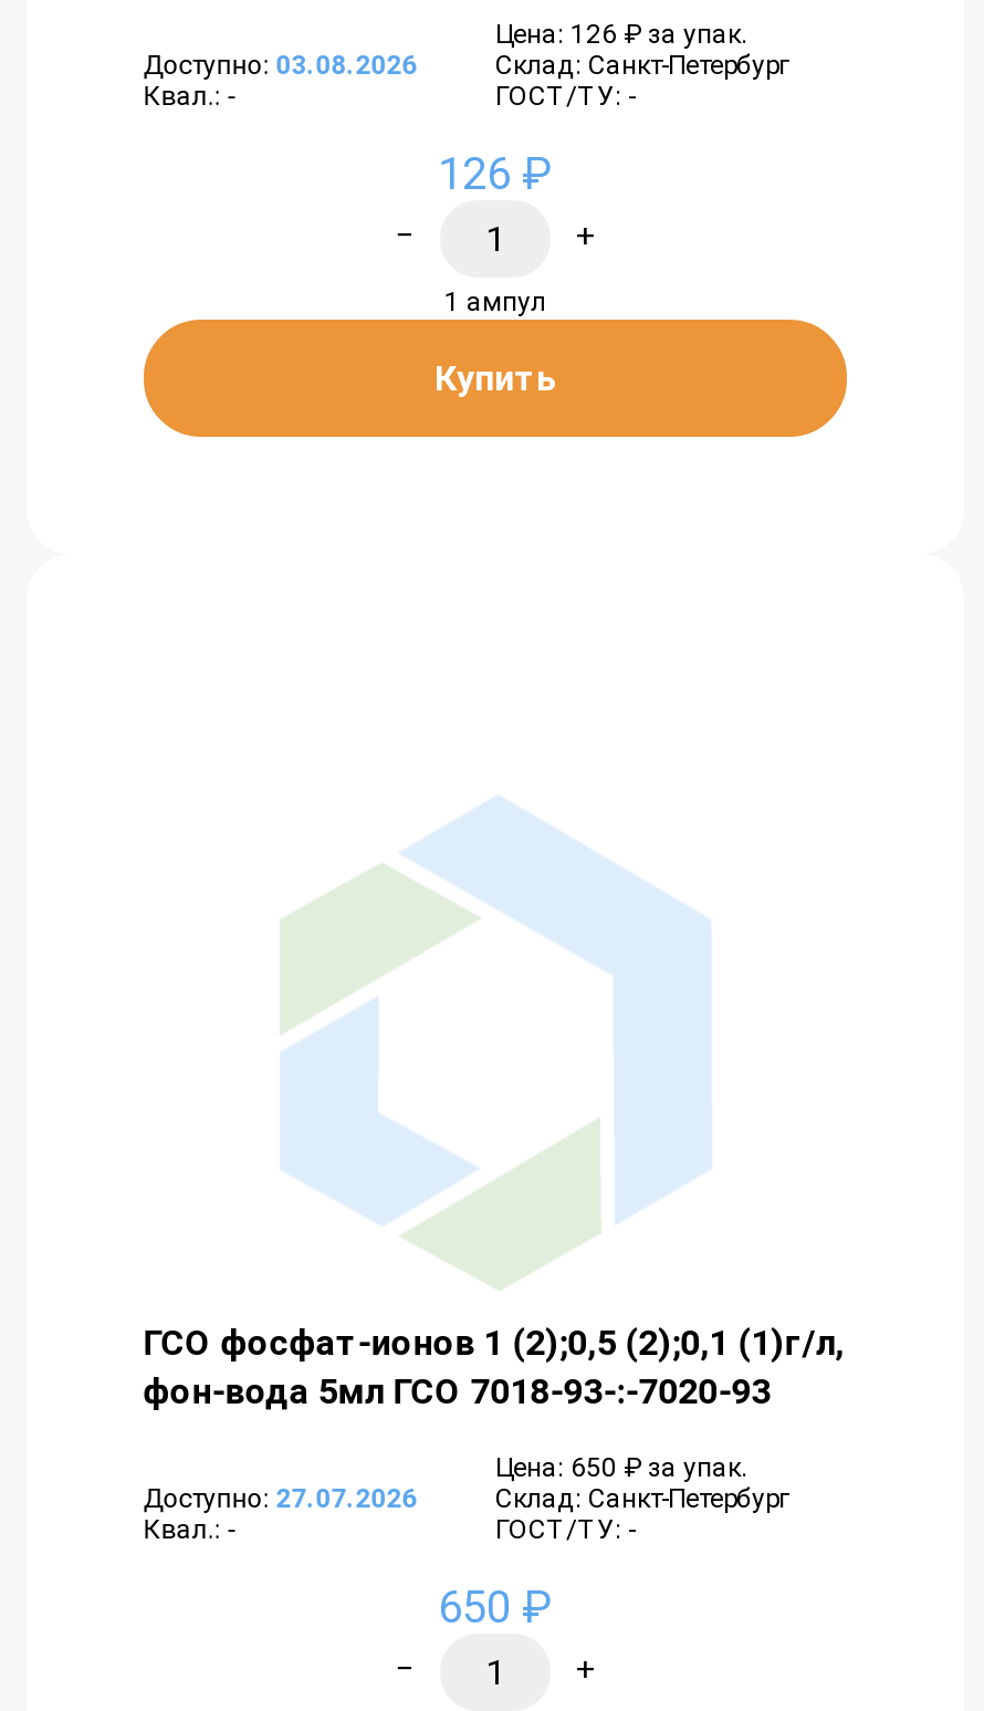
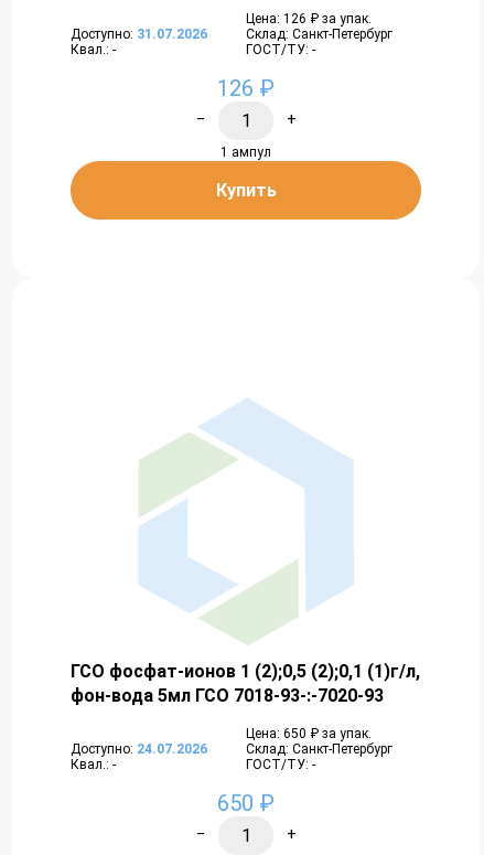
- Доступно: 03.08.2026
+ Доступно: 31.07.2026

- Доступно: 27.07.2026
+ Доступно: 24.07.2026
